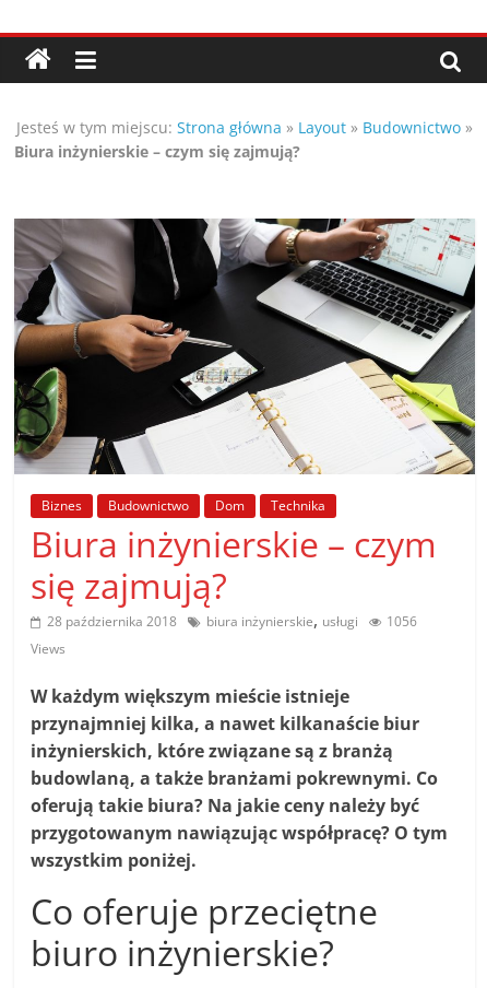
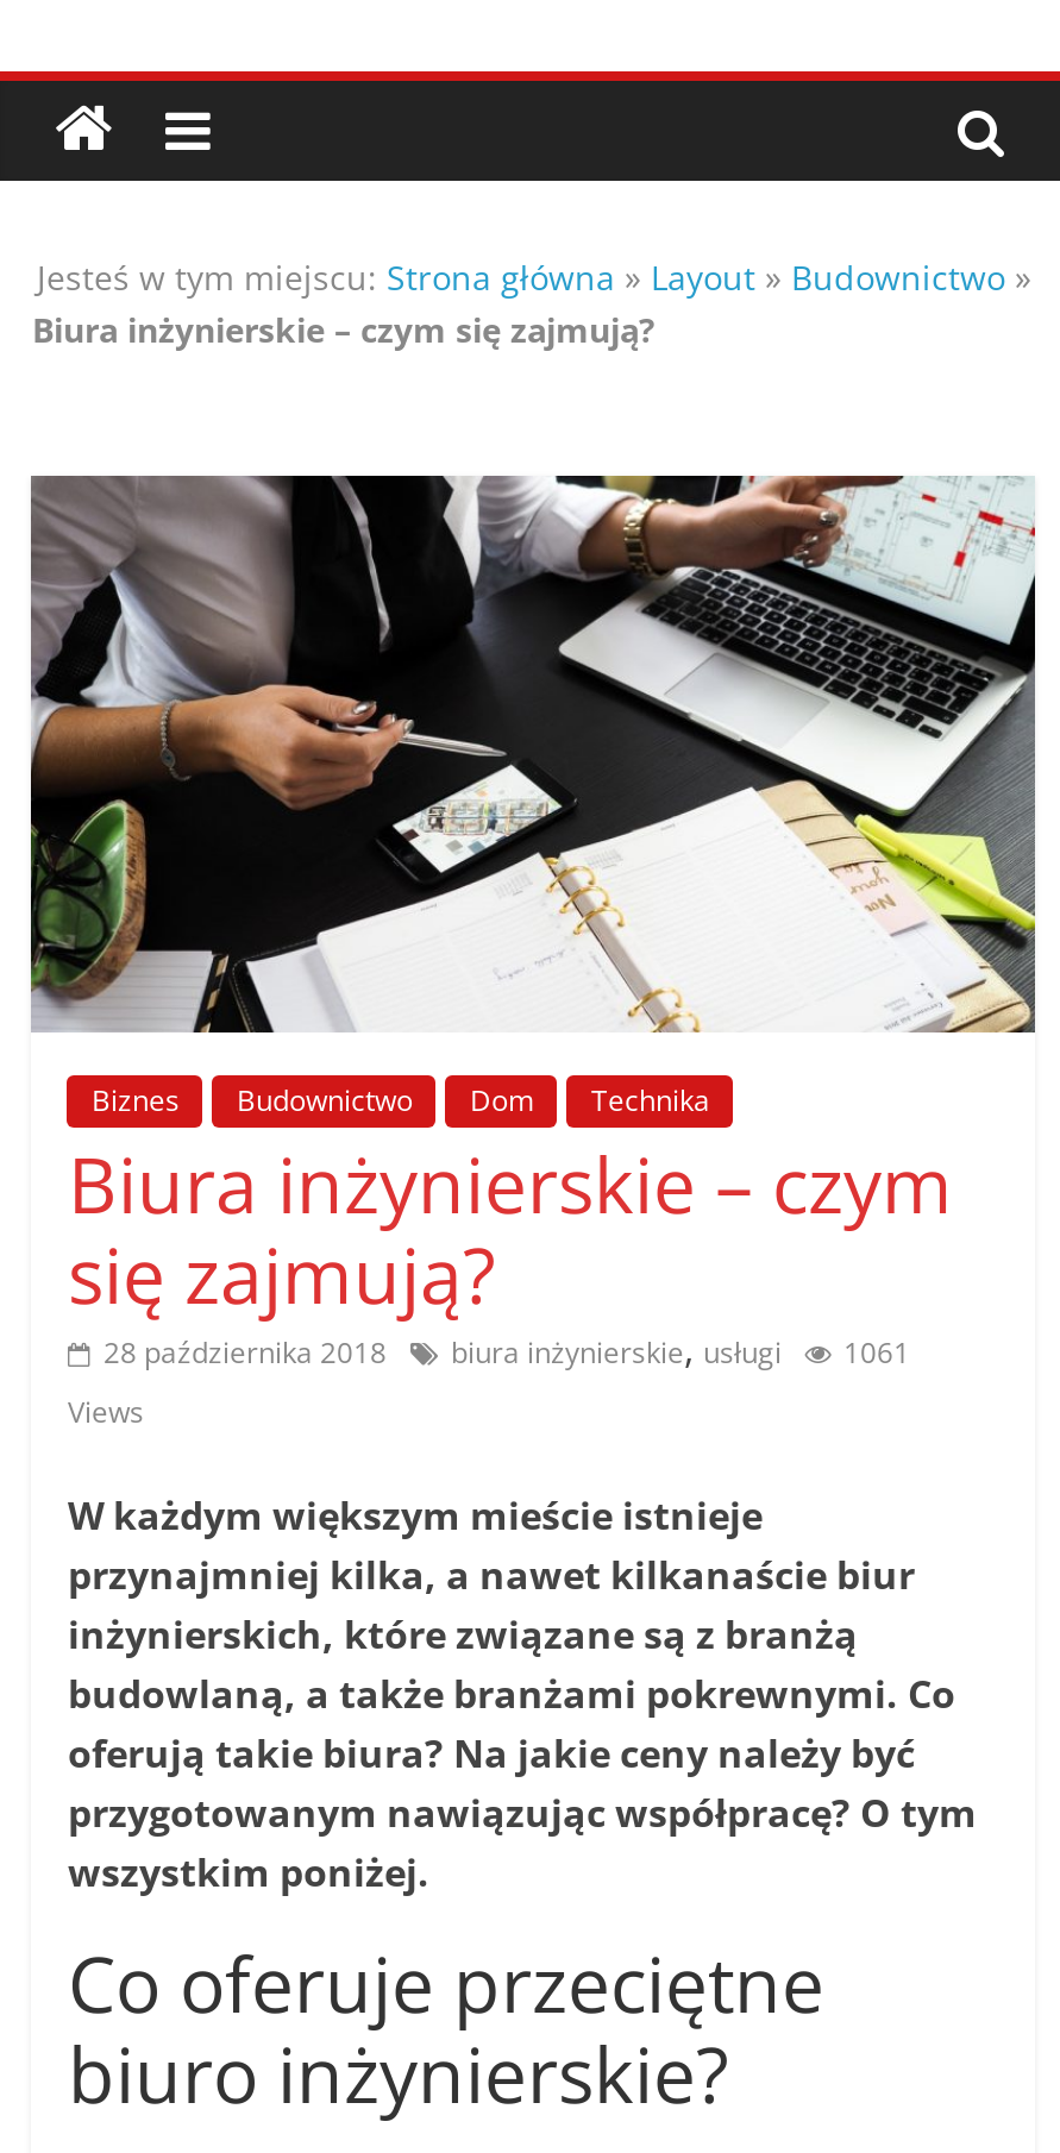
- 1056
+ 1061
